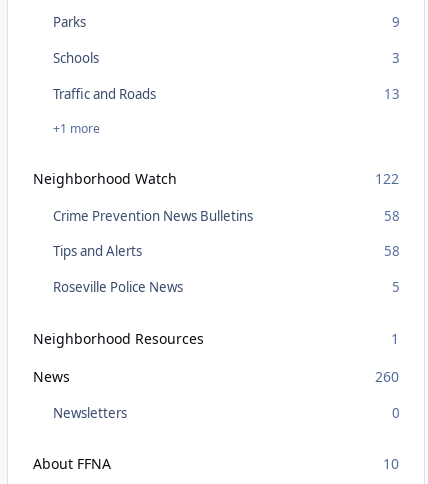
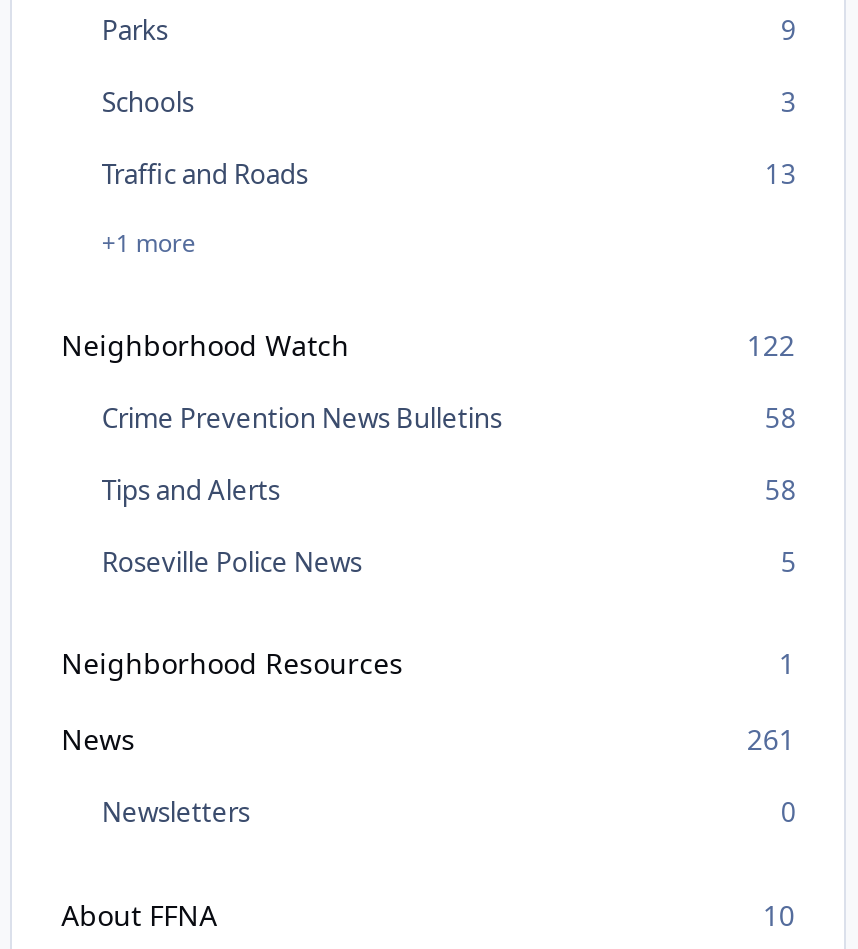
- 260
+ 261
